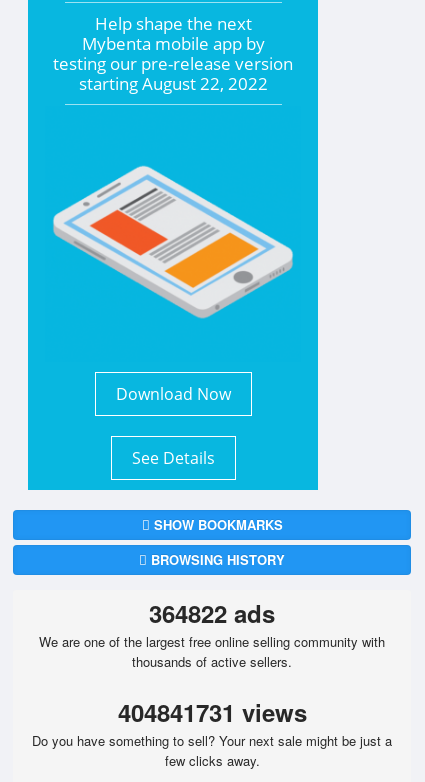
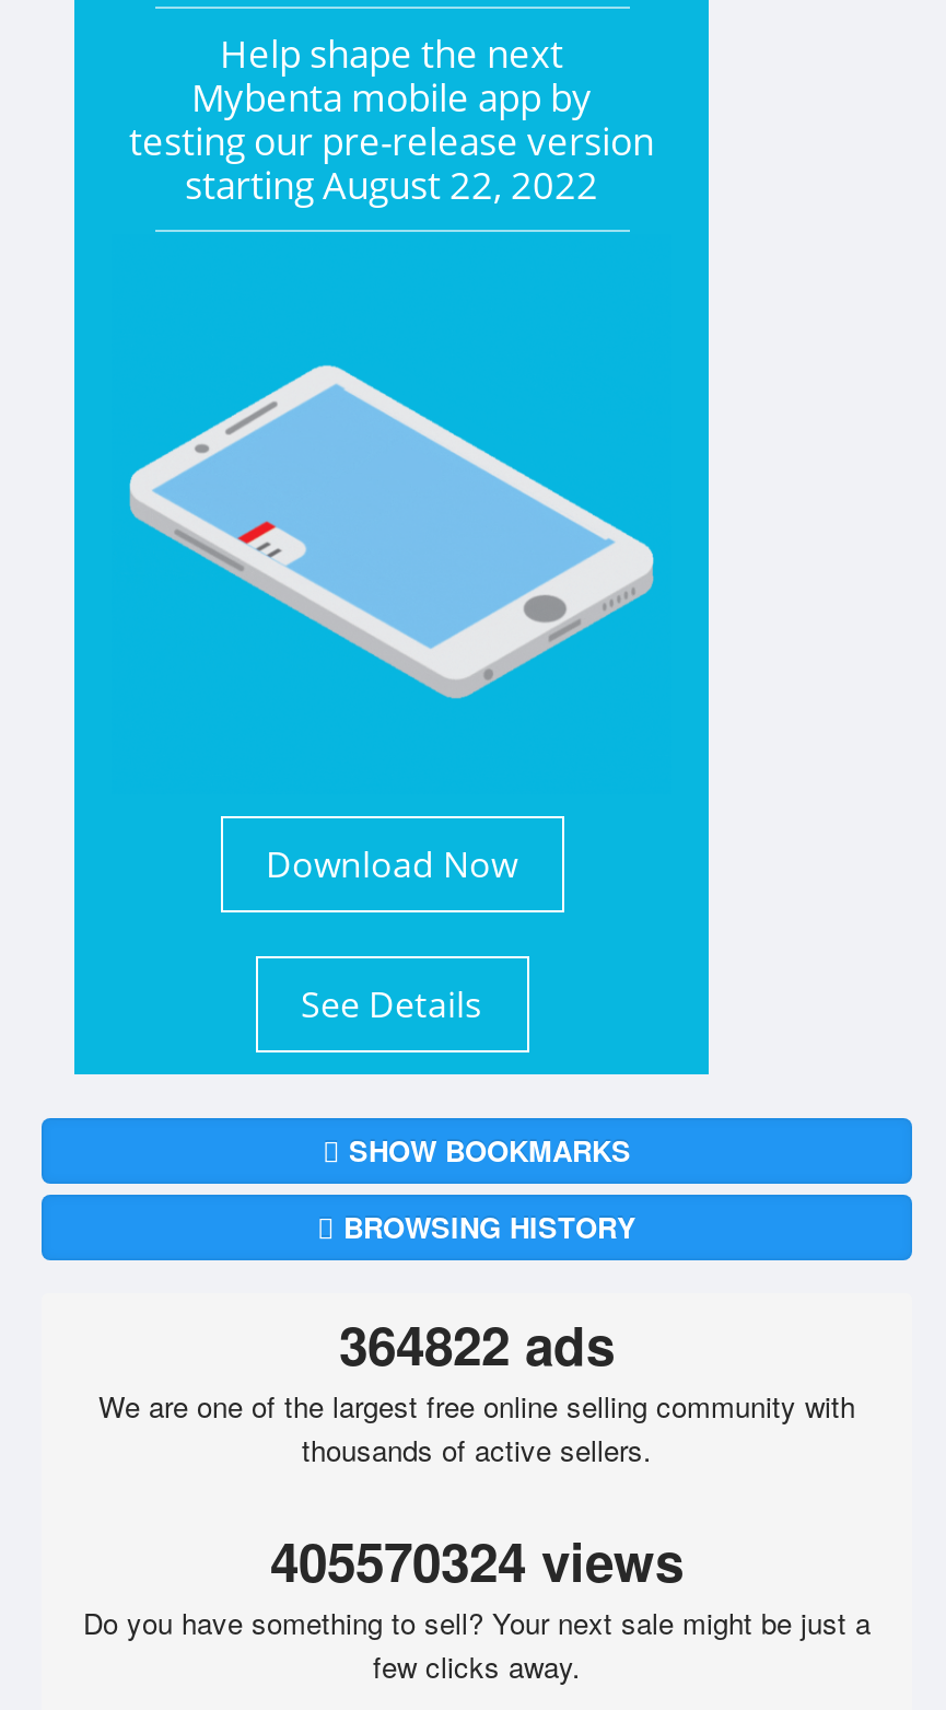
- [image]
+ [image]

- 404841731 views
+ 405570324 views
